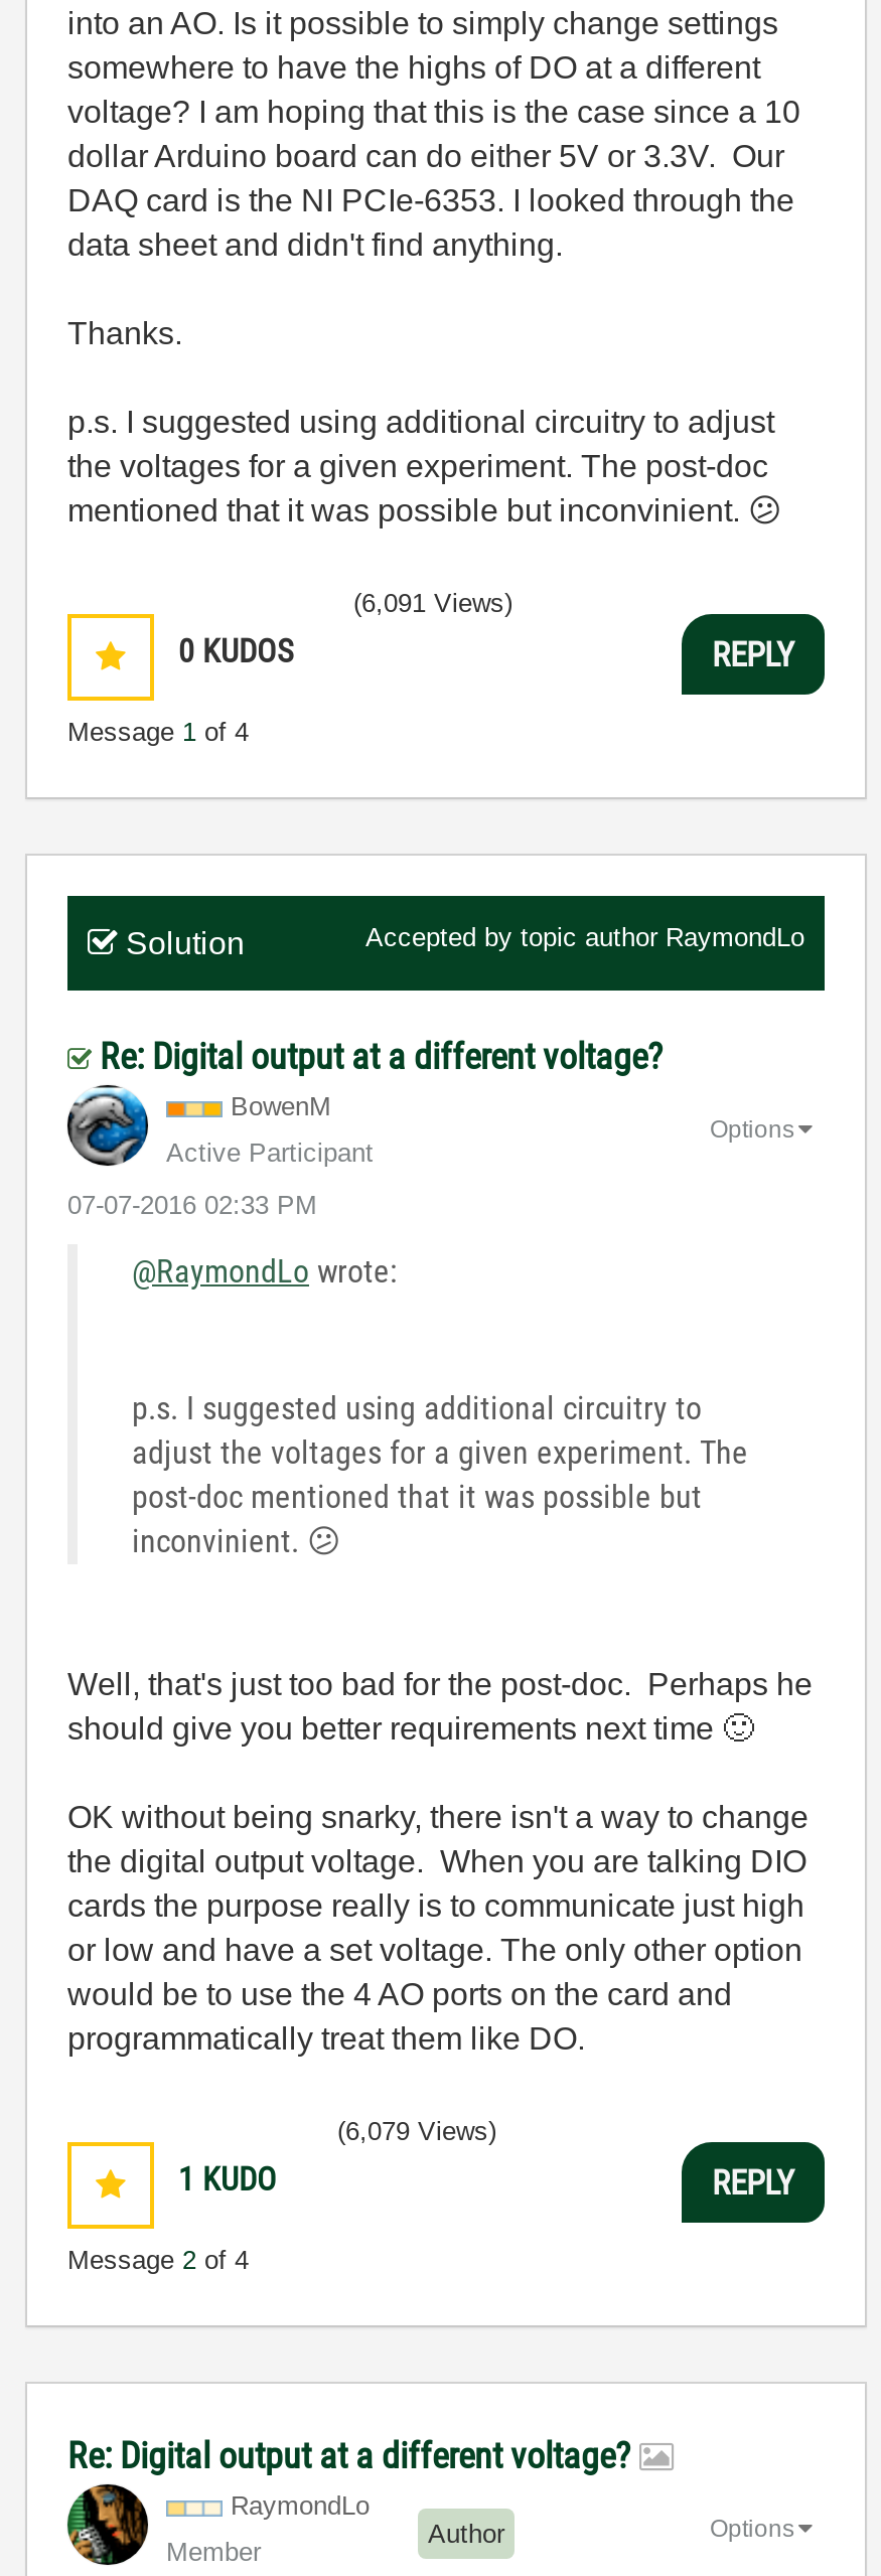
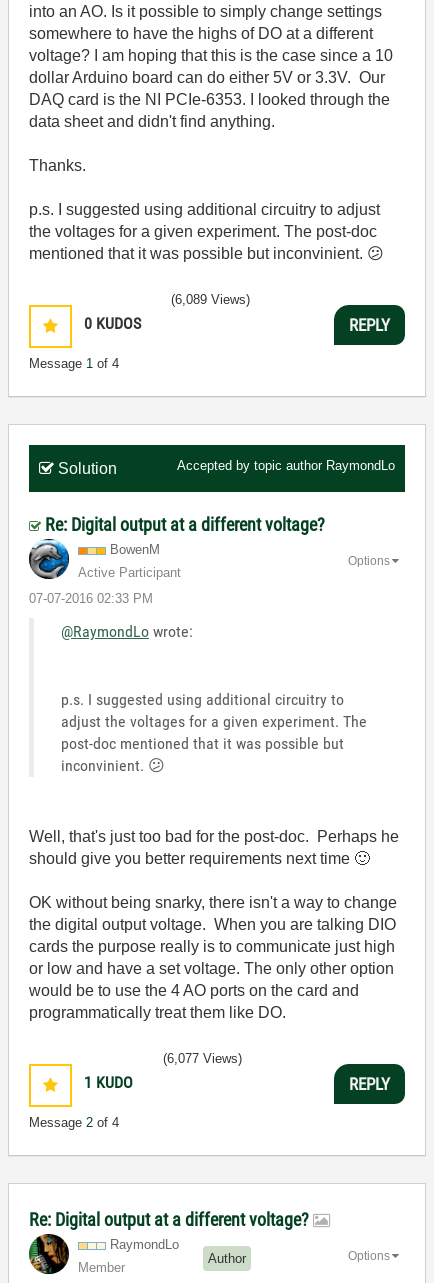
- (6,091 Views)
+ (6,089 Views)

- (6,079 Views)
+ (6,077 Views)
